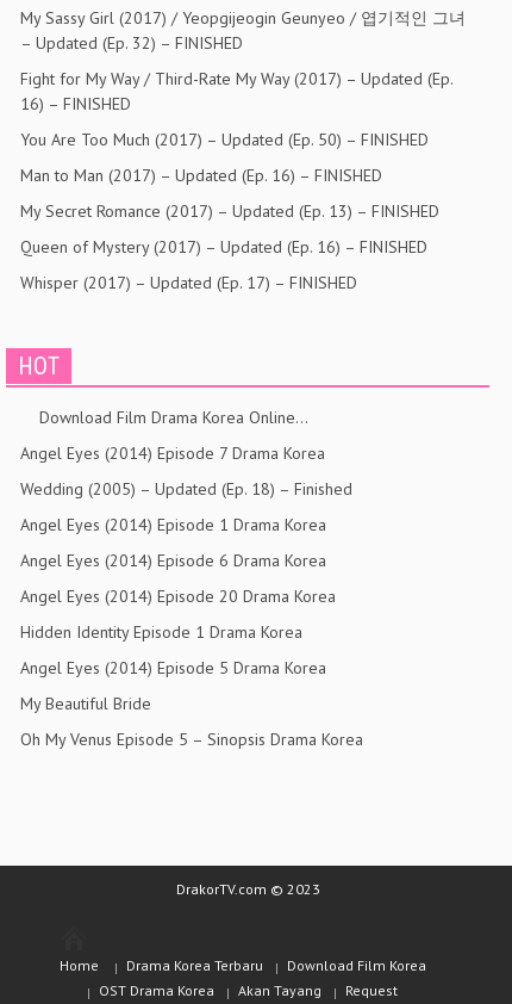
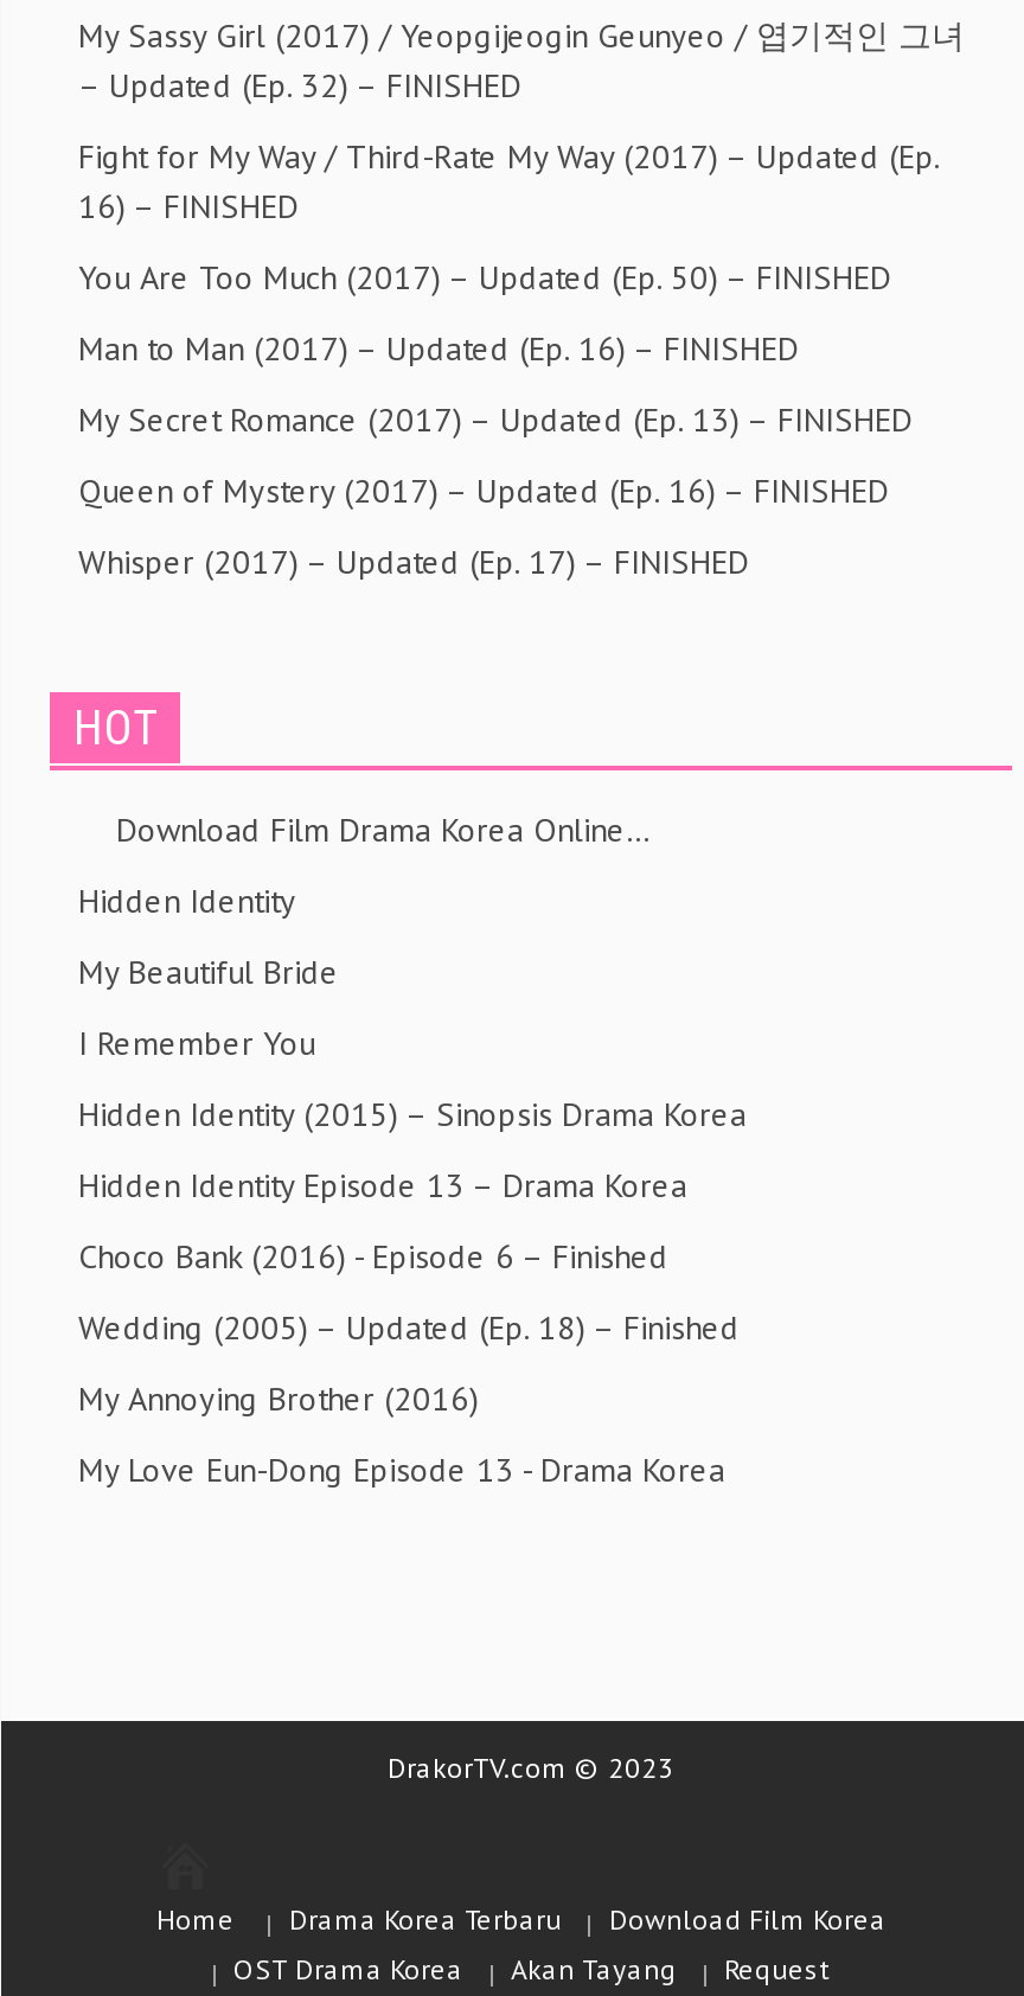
- Angel Eyes (2014) Episode 7 Drama Korea
+ Hidden Identity
+ I Remember You
+ Hidden Identity (2015) – Sinopsis Drama Korea
+ Hidden Identity Episode 13 – Drama Korea
+ Choco Bank (2016) - Episode 6 – Finished

moved down: Wedding (2005) – Updated (Ep. 18) – Finished

- Angel Eyes (2014) Episode 1 Drama Korea
- Angel Eyes (2014) Episode 6 Drama Korea
- Angel Eyes (2014) Episode 20 Drama Korea
- Hidden Identity Episode 1 Drama Korea
- Angel Eyes (2014) Episode 5 Drama Korea
- Oh My Venus Episode 5 – Sinopsis Drama Korea
+ My Annoying Brother (2016)
+ My Love Eun-Dong Episode 13 - Drama Korea

moved up: My Beautiful Bride
